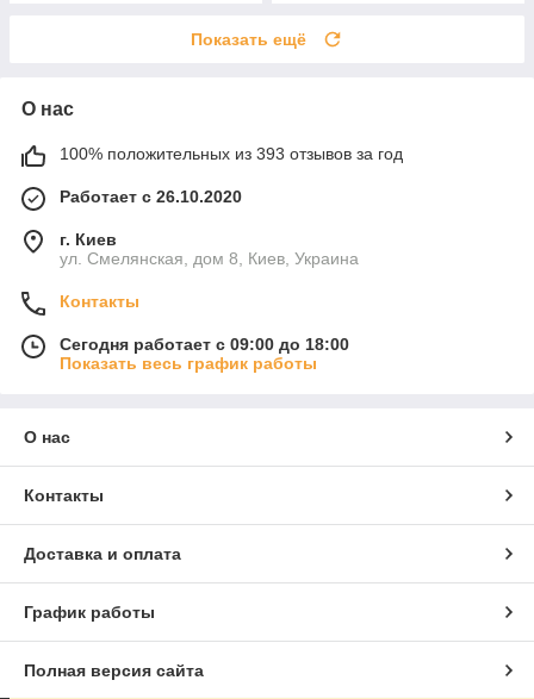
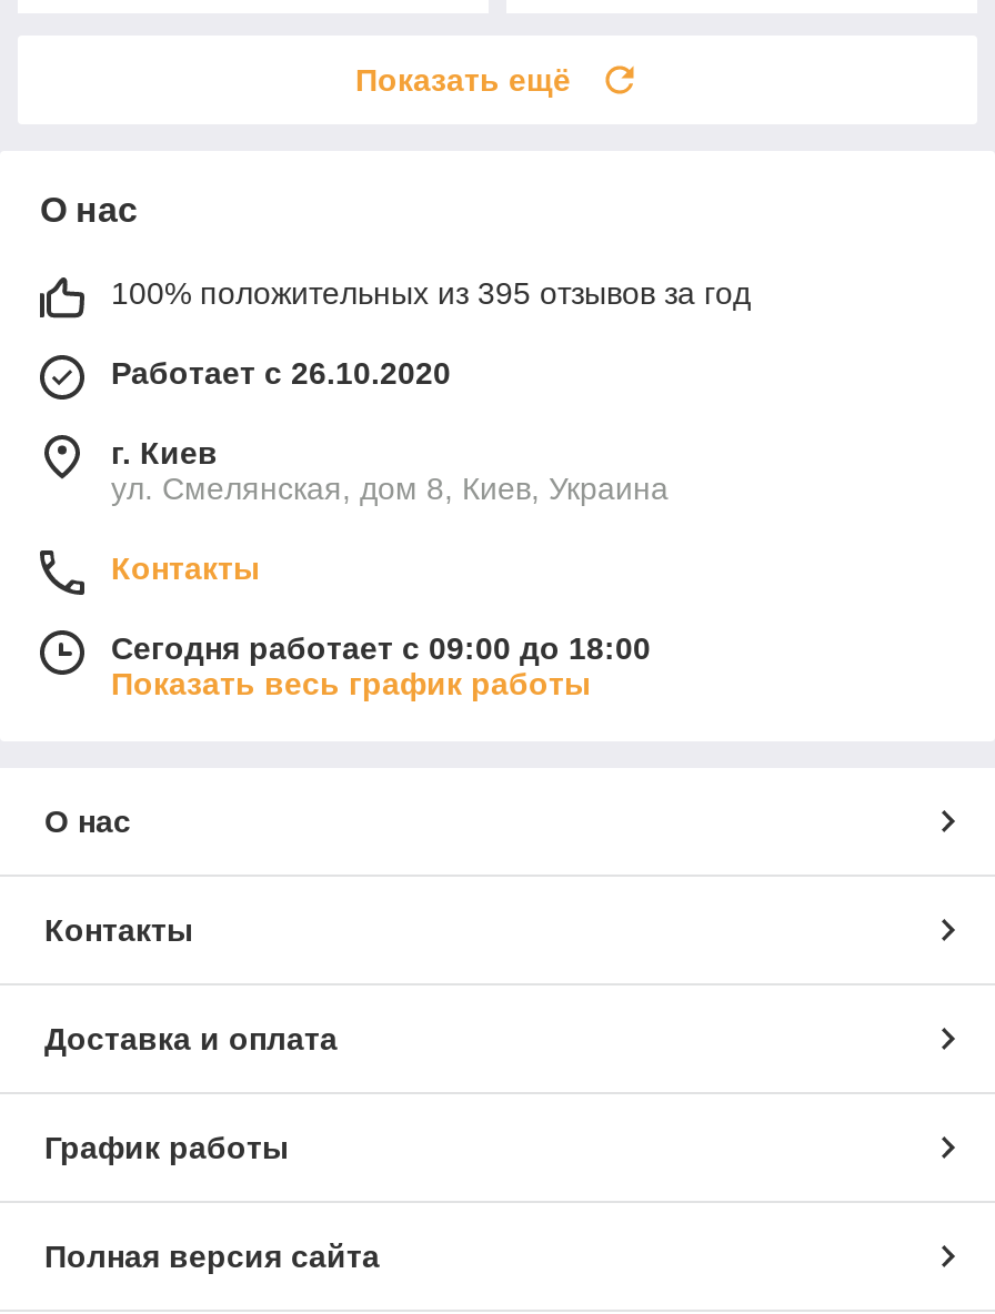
- 100% положительных из 393 отзывов за год
+ 100% положительных из 395 отзывов за год
